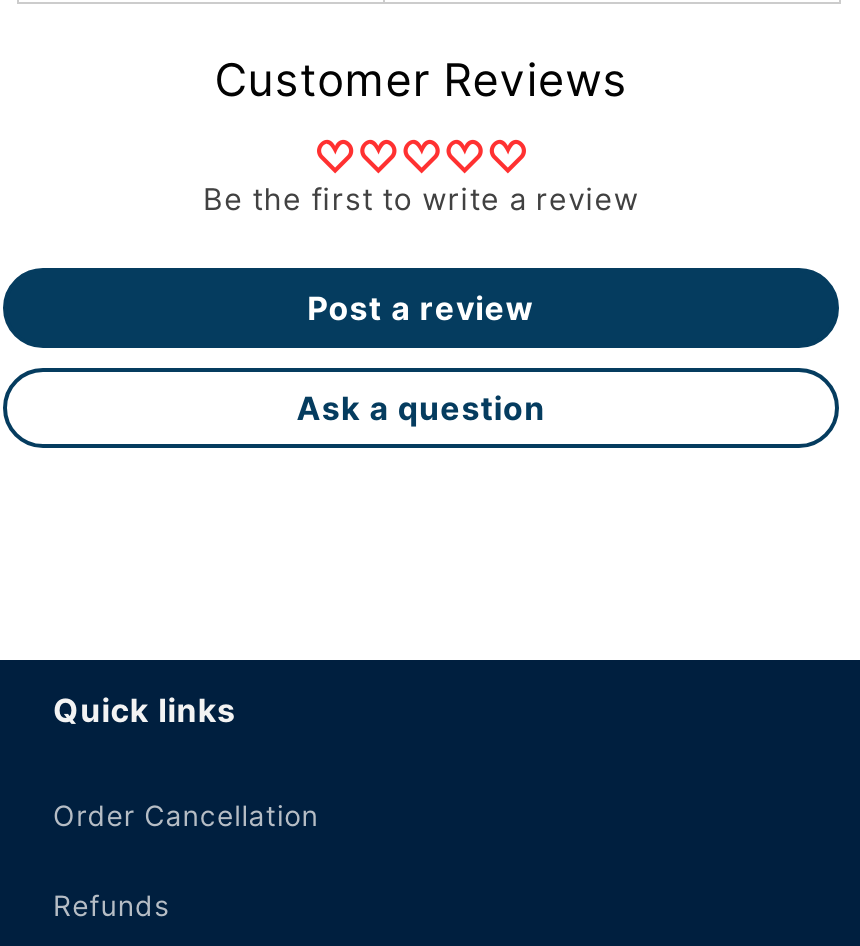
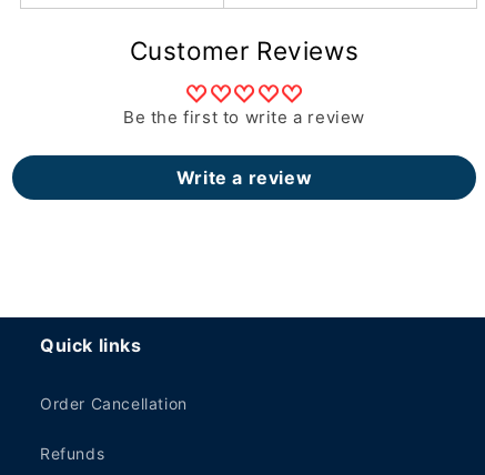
- Post a review
- Ask a question
+ Write a review
